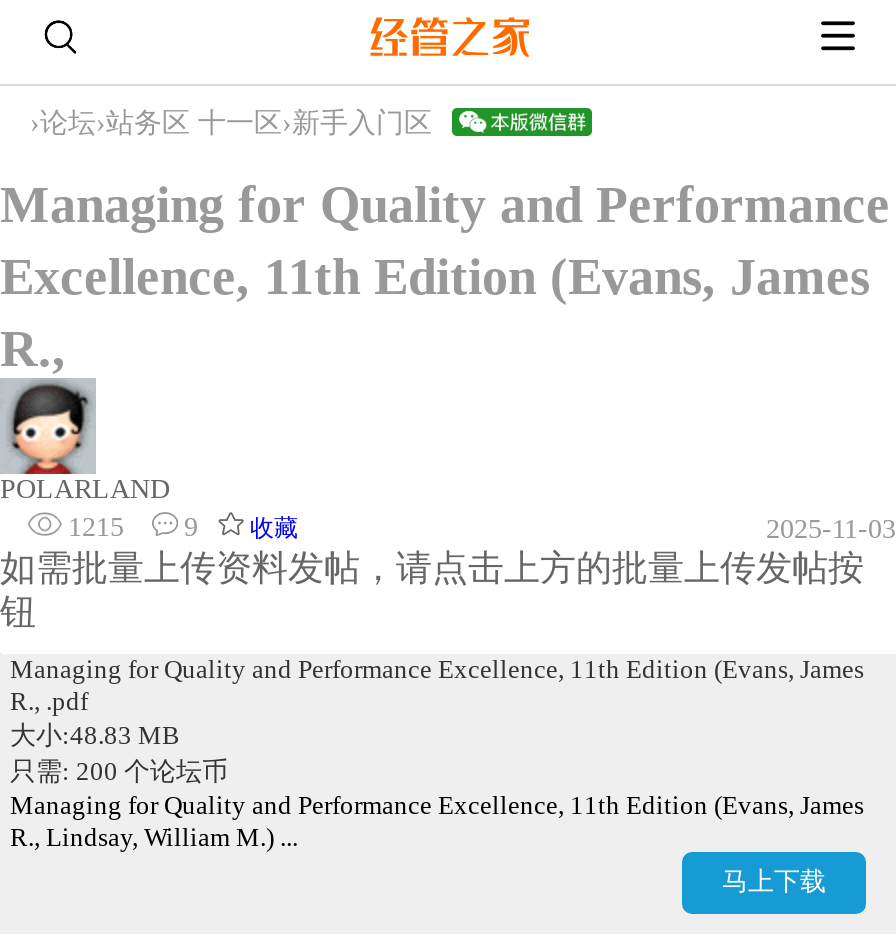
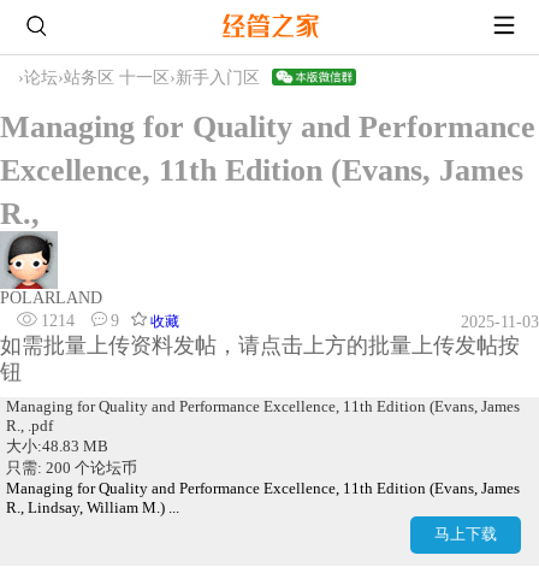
- 1215 9 收藏
+ 1214 9 收藏
